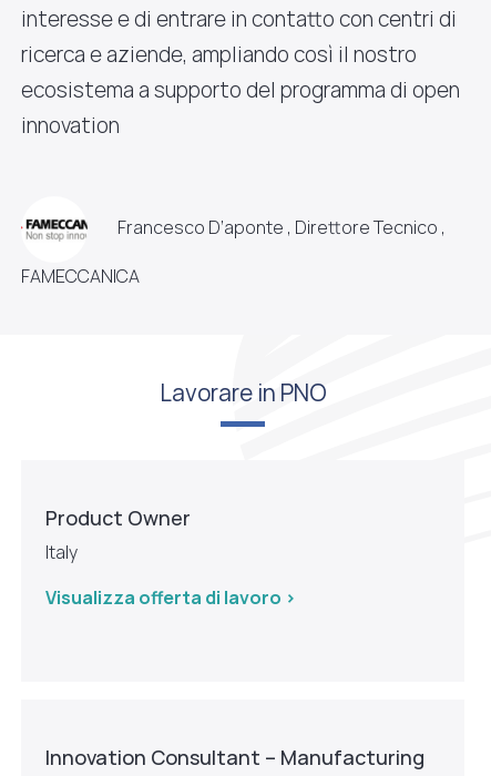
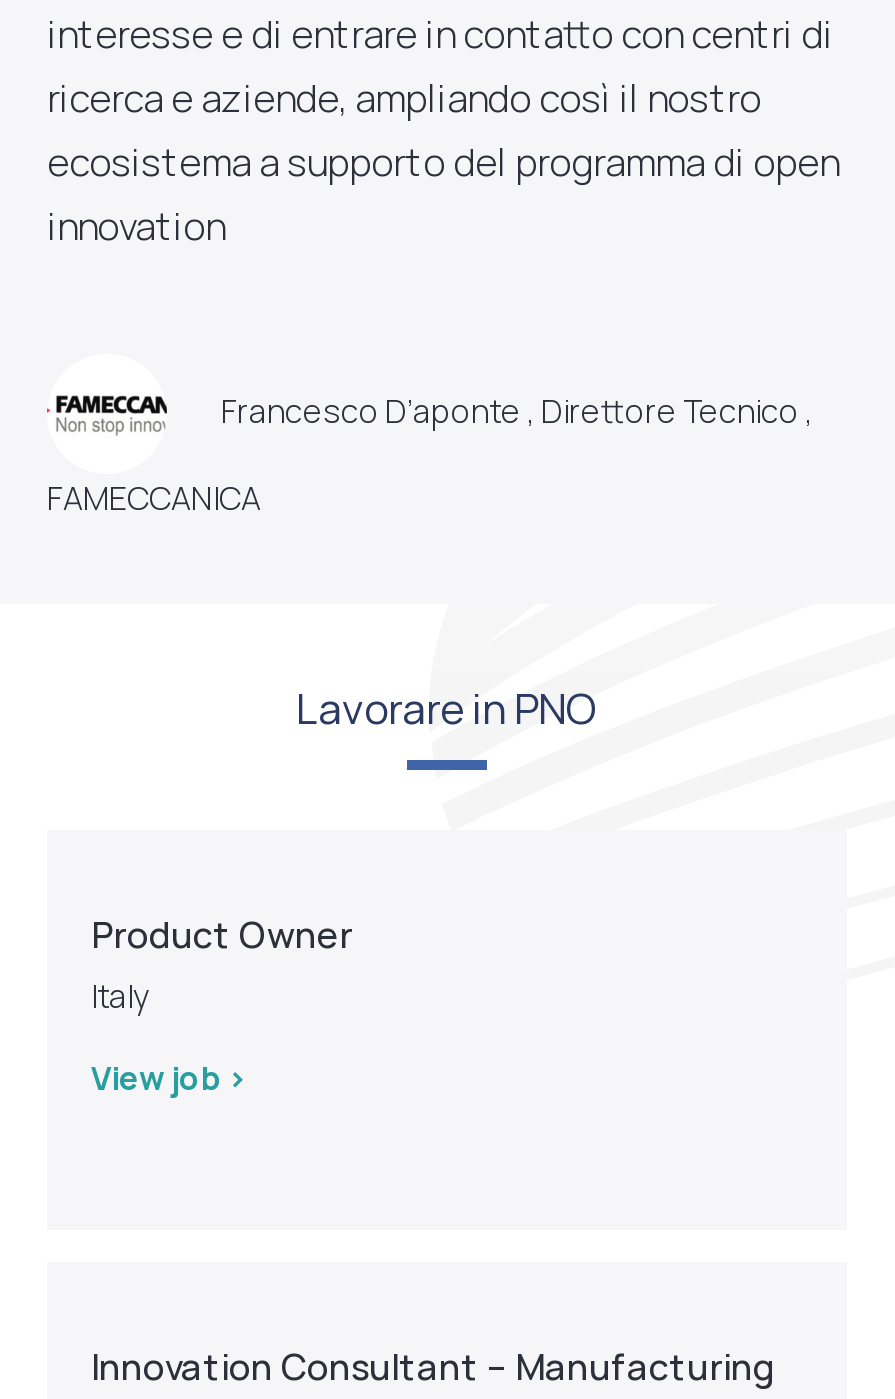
- Visualizza offerta di lavoro >
+ View job >
